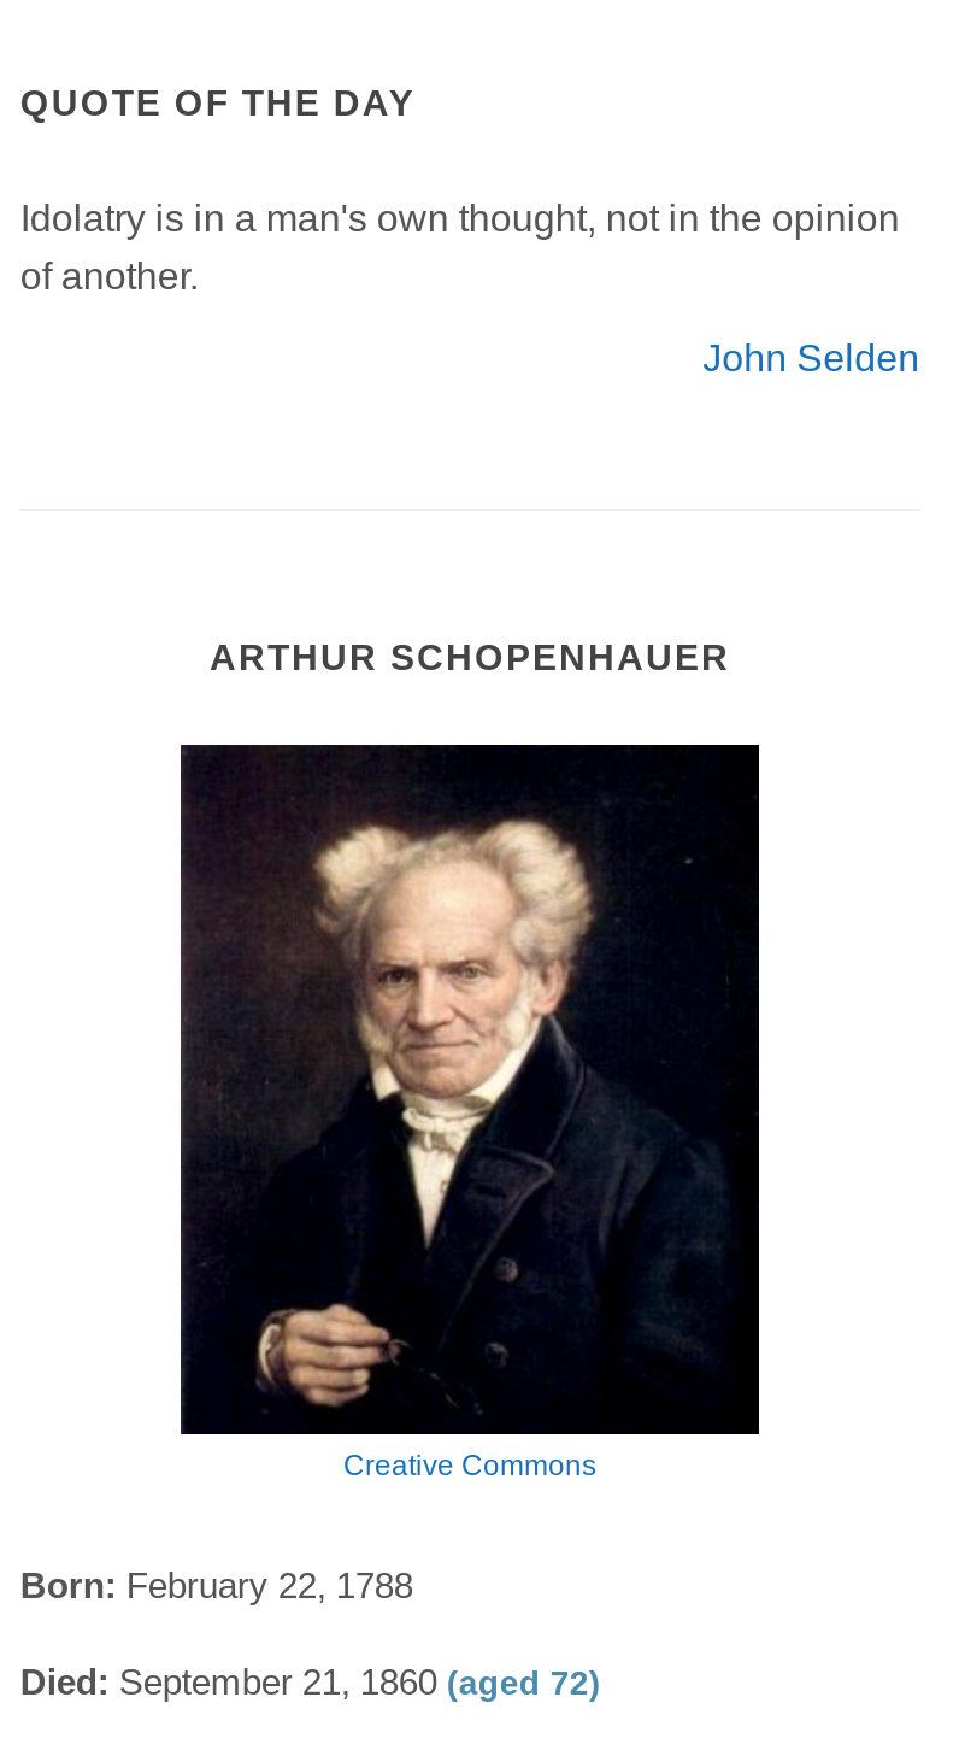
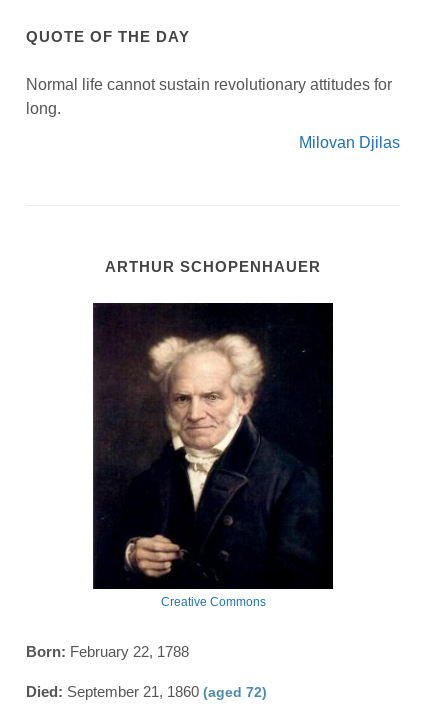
- Idolatry is in a man's own thought, not in the opinion
- of another.
+ Normal life cannot sustain revolutionary attitudes for
+ long.

- John Selden
+ Milovan Djilas
